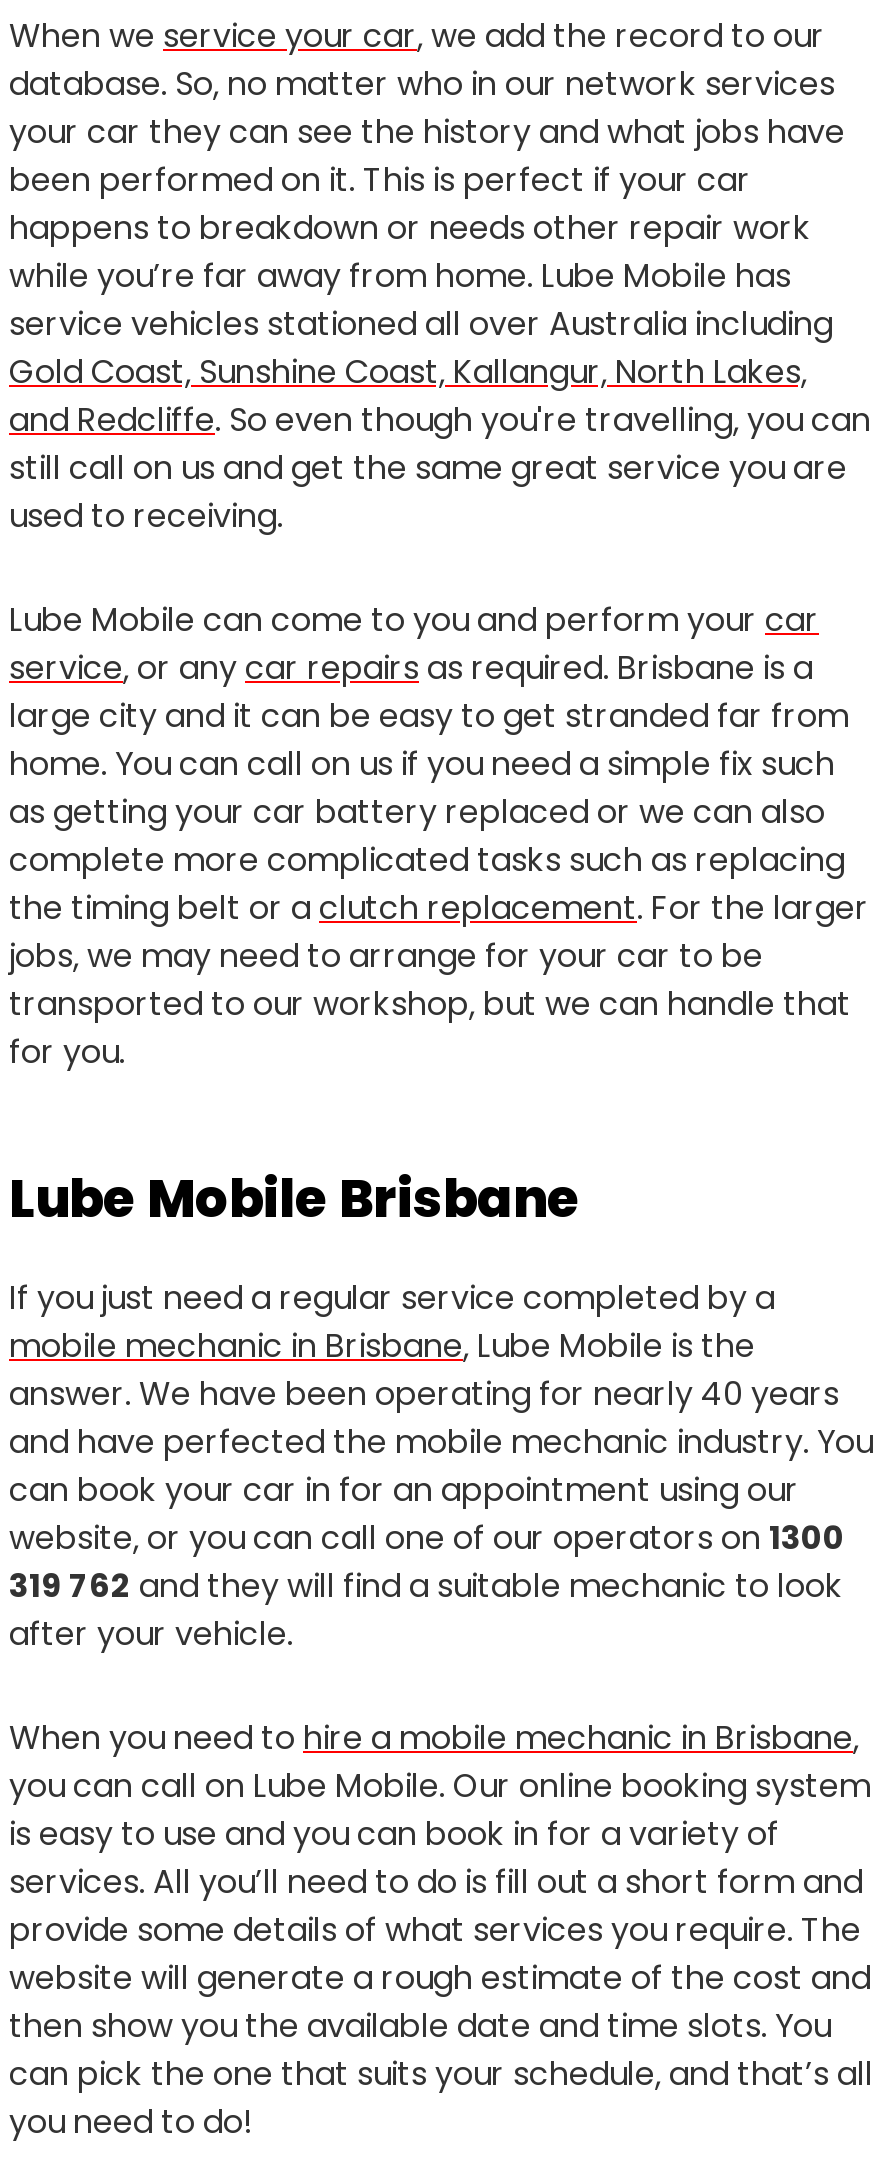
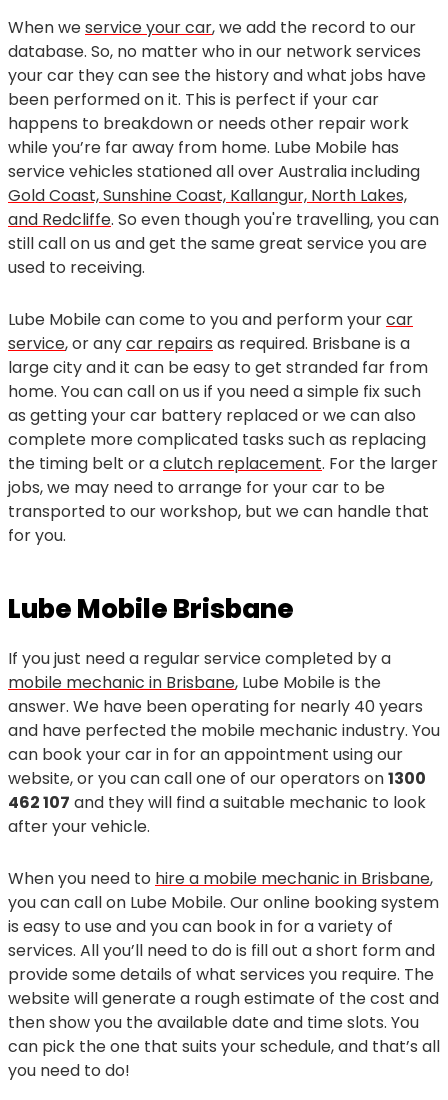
- 319 762 and they will find a suitable mechanic to look
+ 462 107 and they will find a suitable mechanic to look
